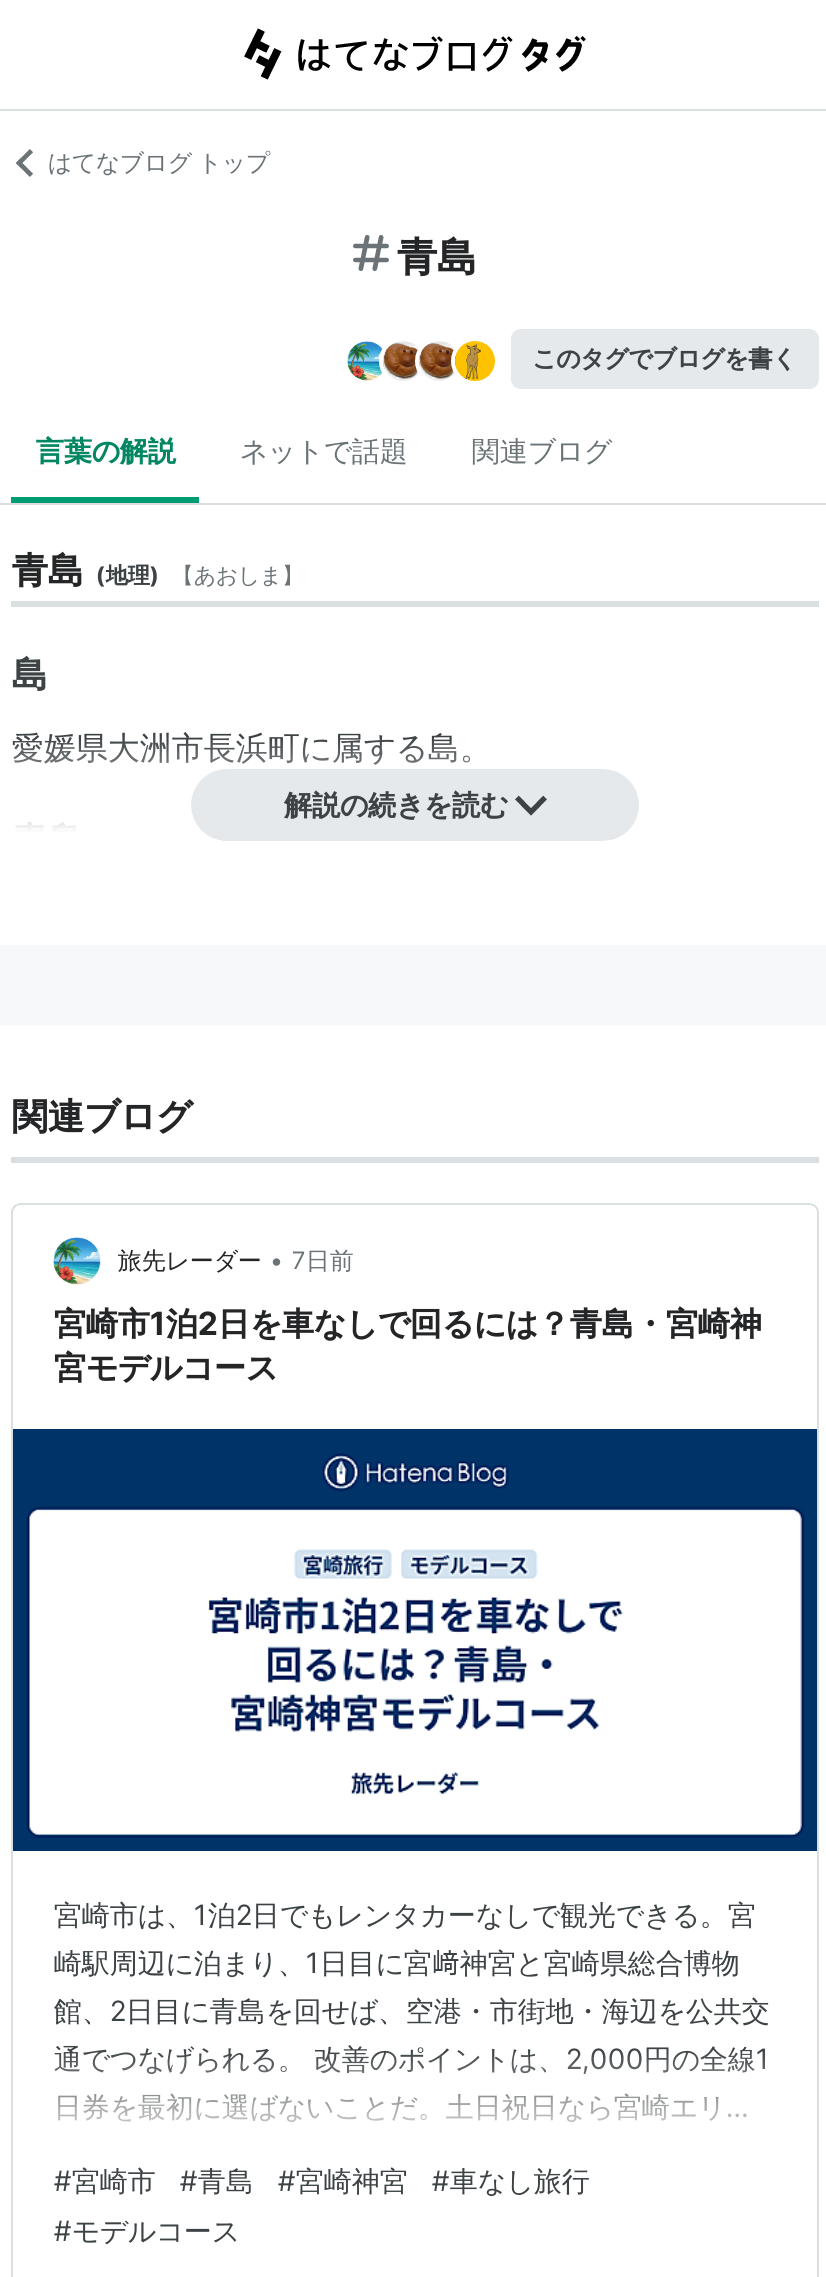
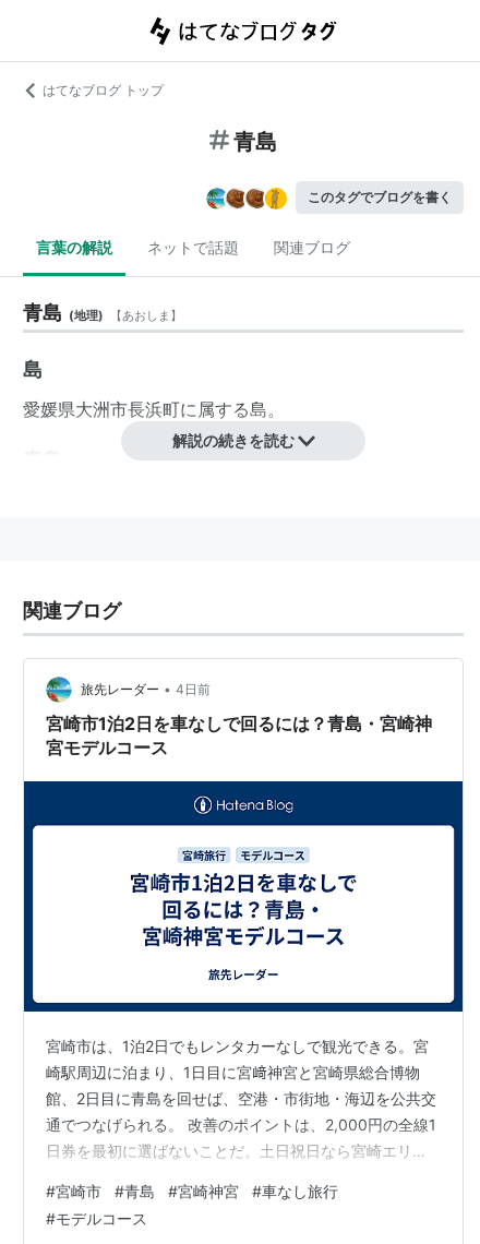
- 旅先レーダー • 7日前
+ 旅先レーダー • 4日前
